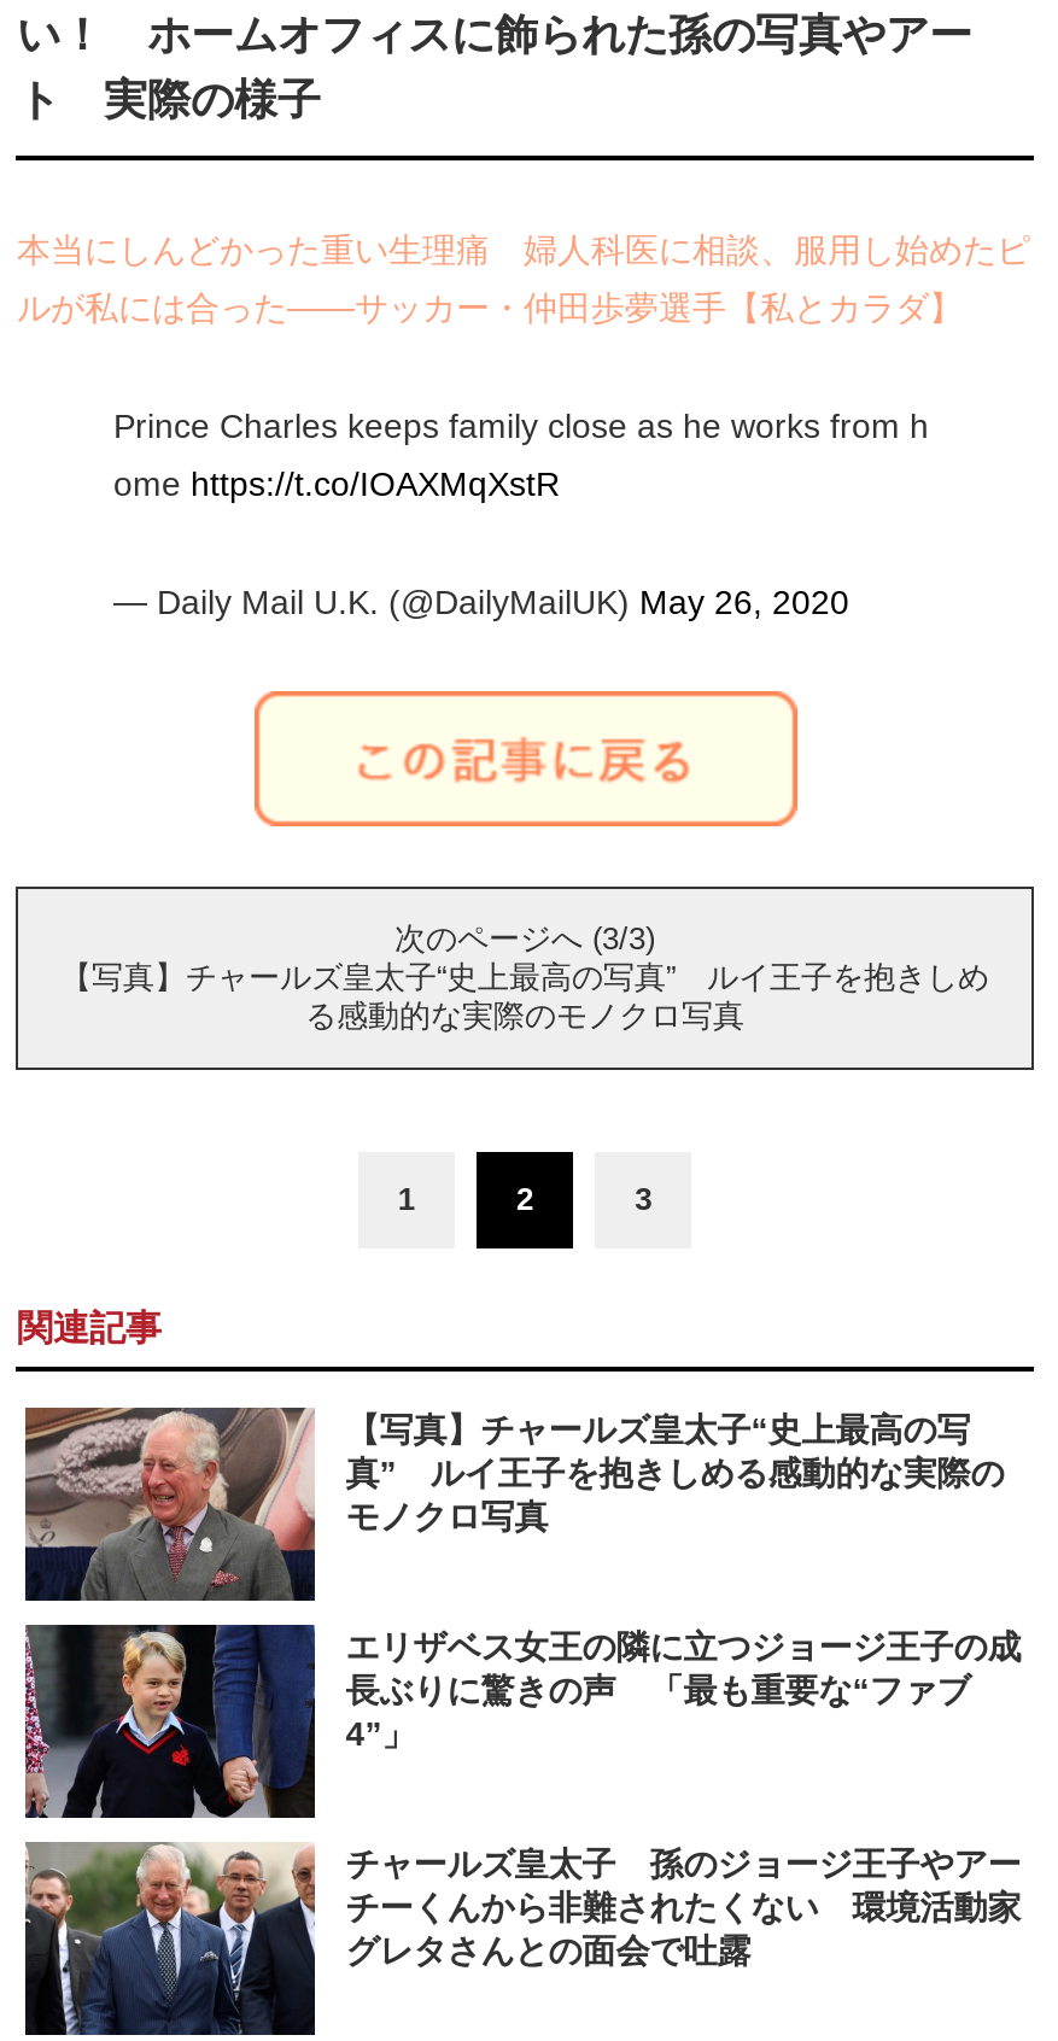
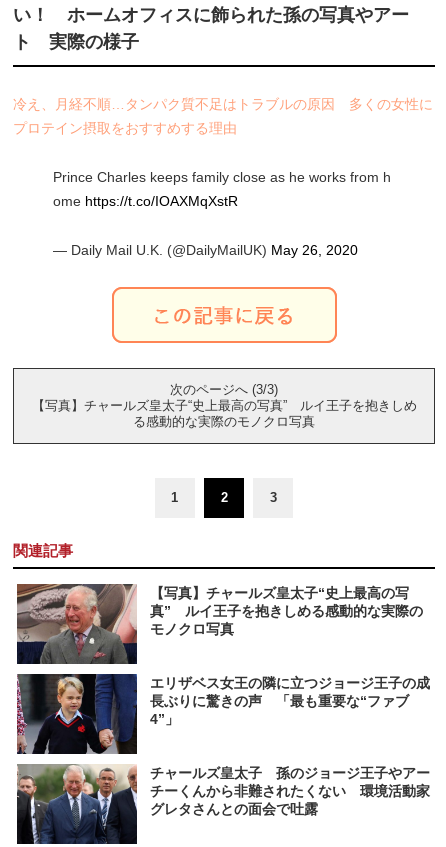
- 本当にしんどかった重い生理痛 婦人科医に相談、服用し始めたピ
+ 冷え、月経不順…タンパク質不足はトラブルの原因 多くの女性に

- ルが私には合った――サッカー・仲田歩夢選手【私とカラダ】
+ プロテイン摂取をおすすめする理由
